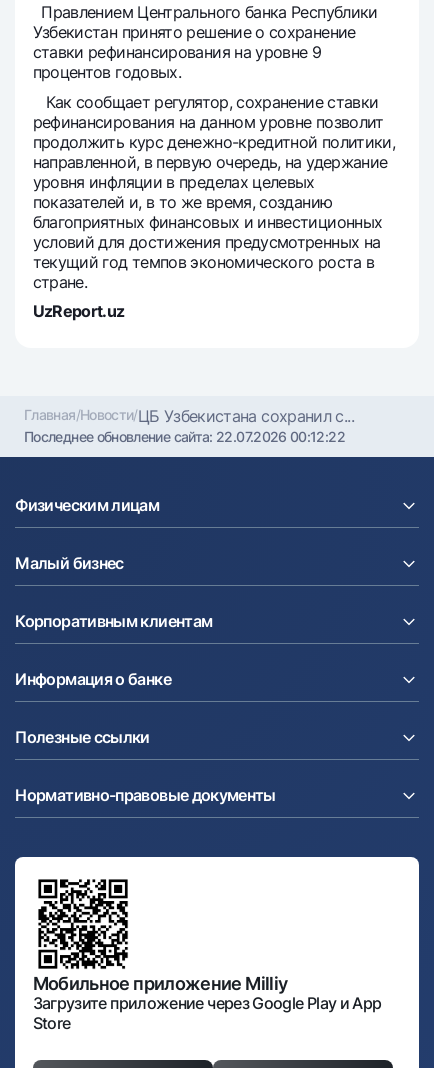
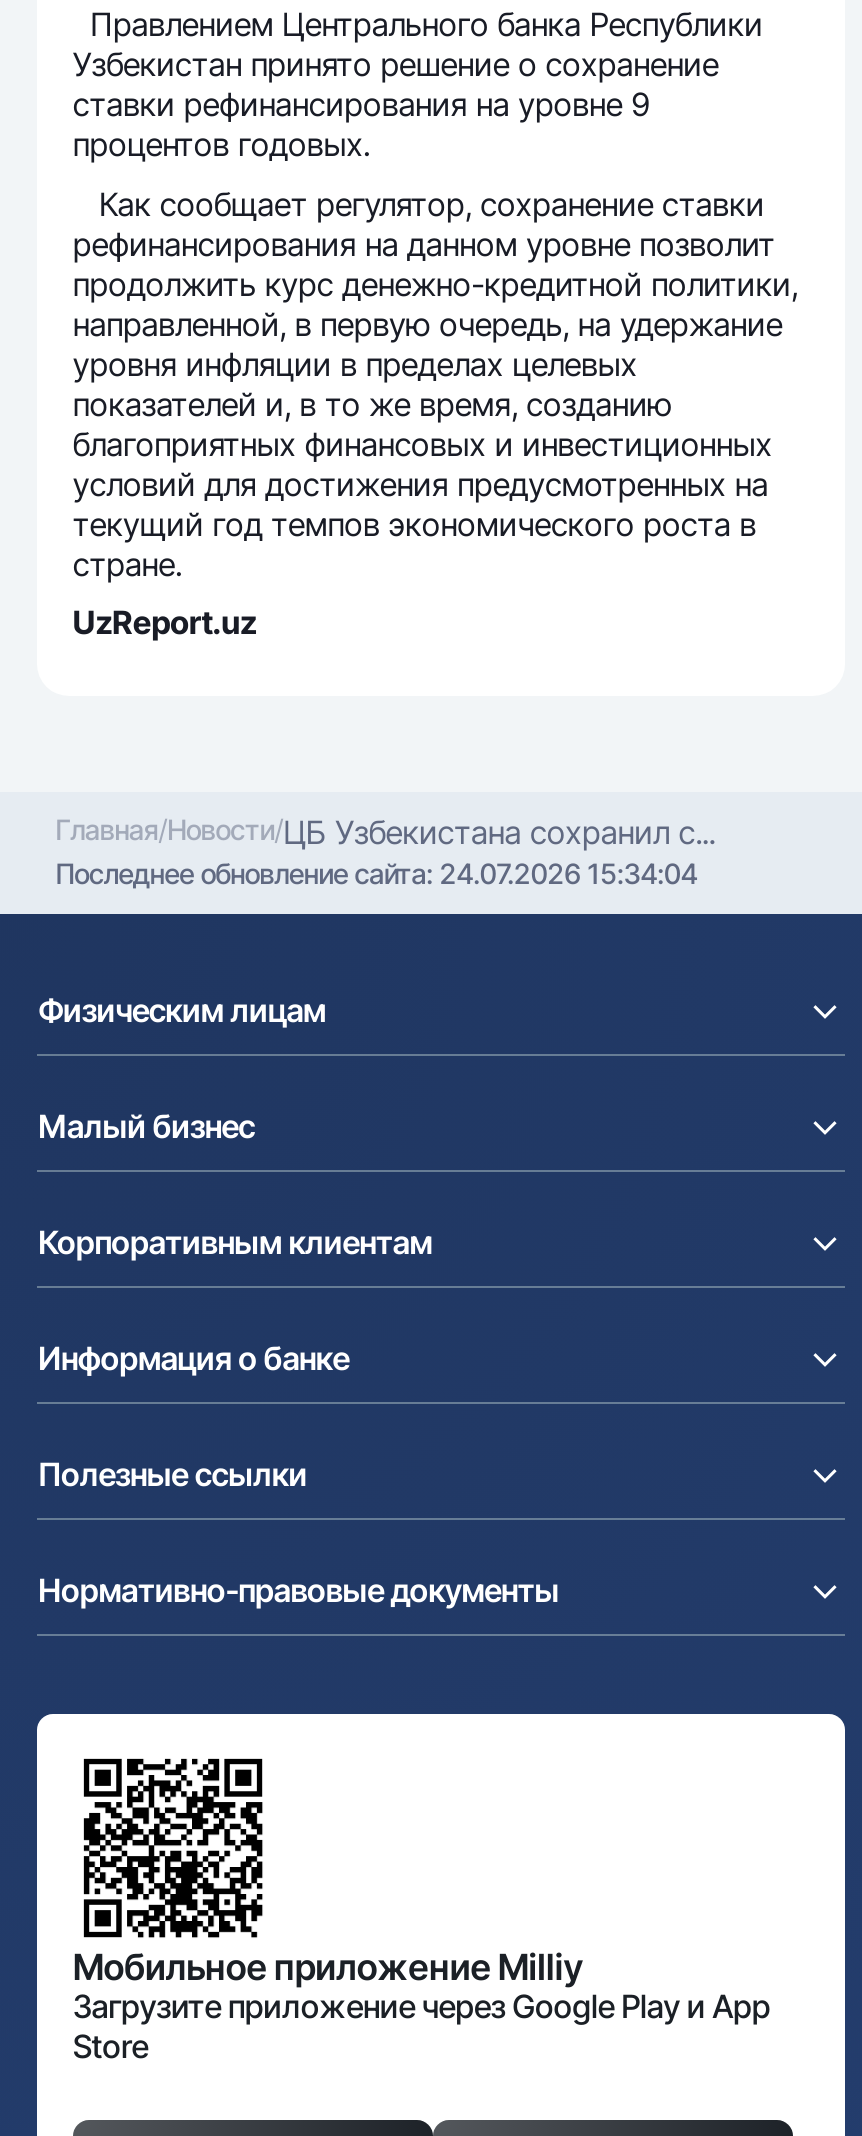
- Последнее обновление сайта: 22.07.2026 00:12:22
+ Последнее обновление сайта: 24.07.2026 15:34:04
